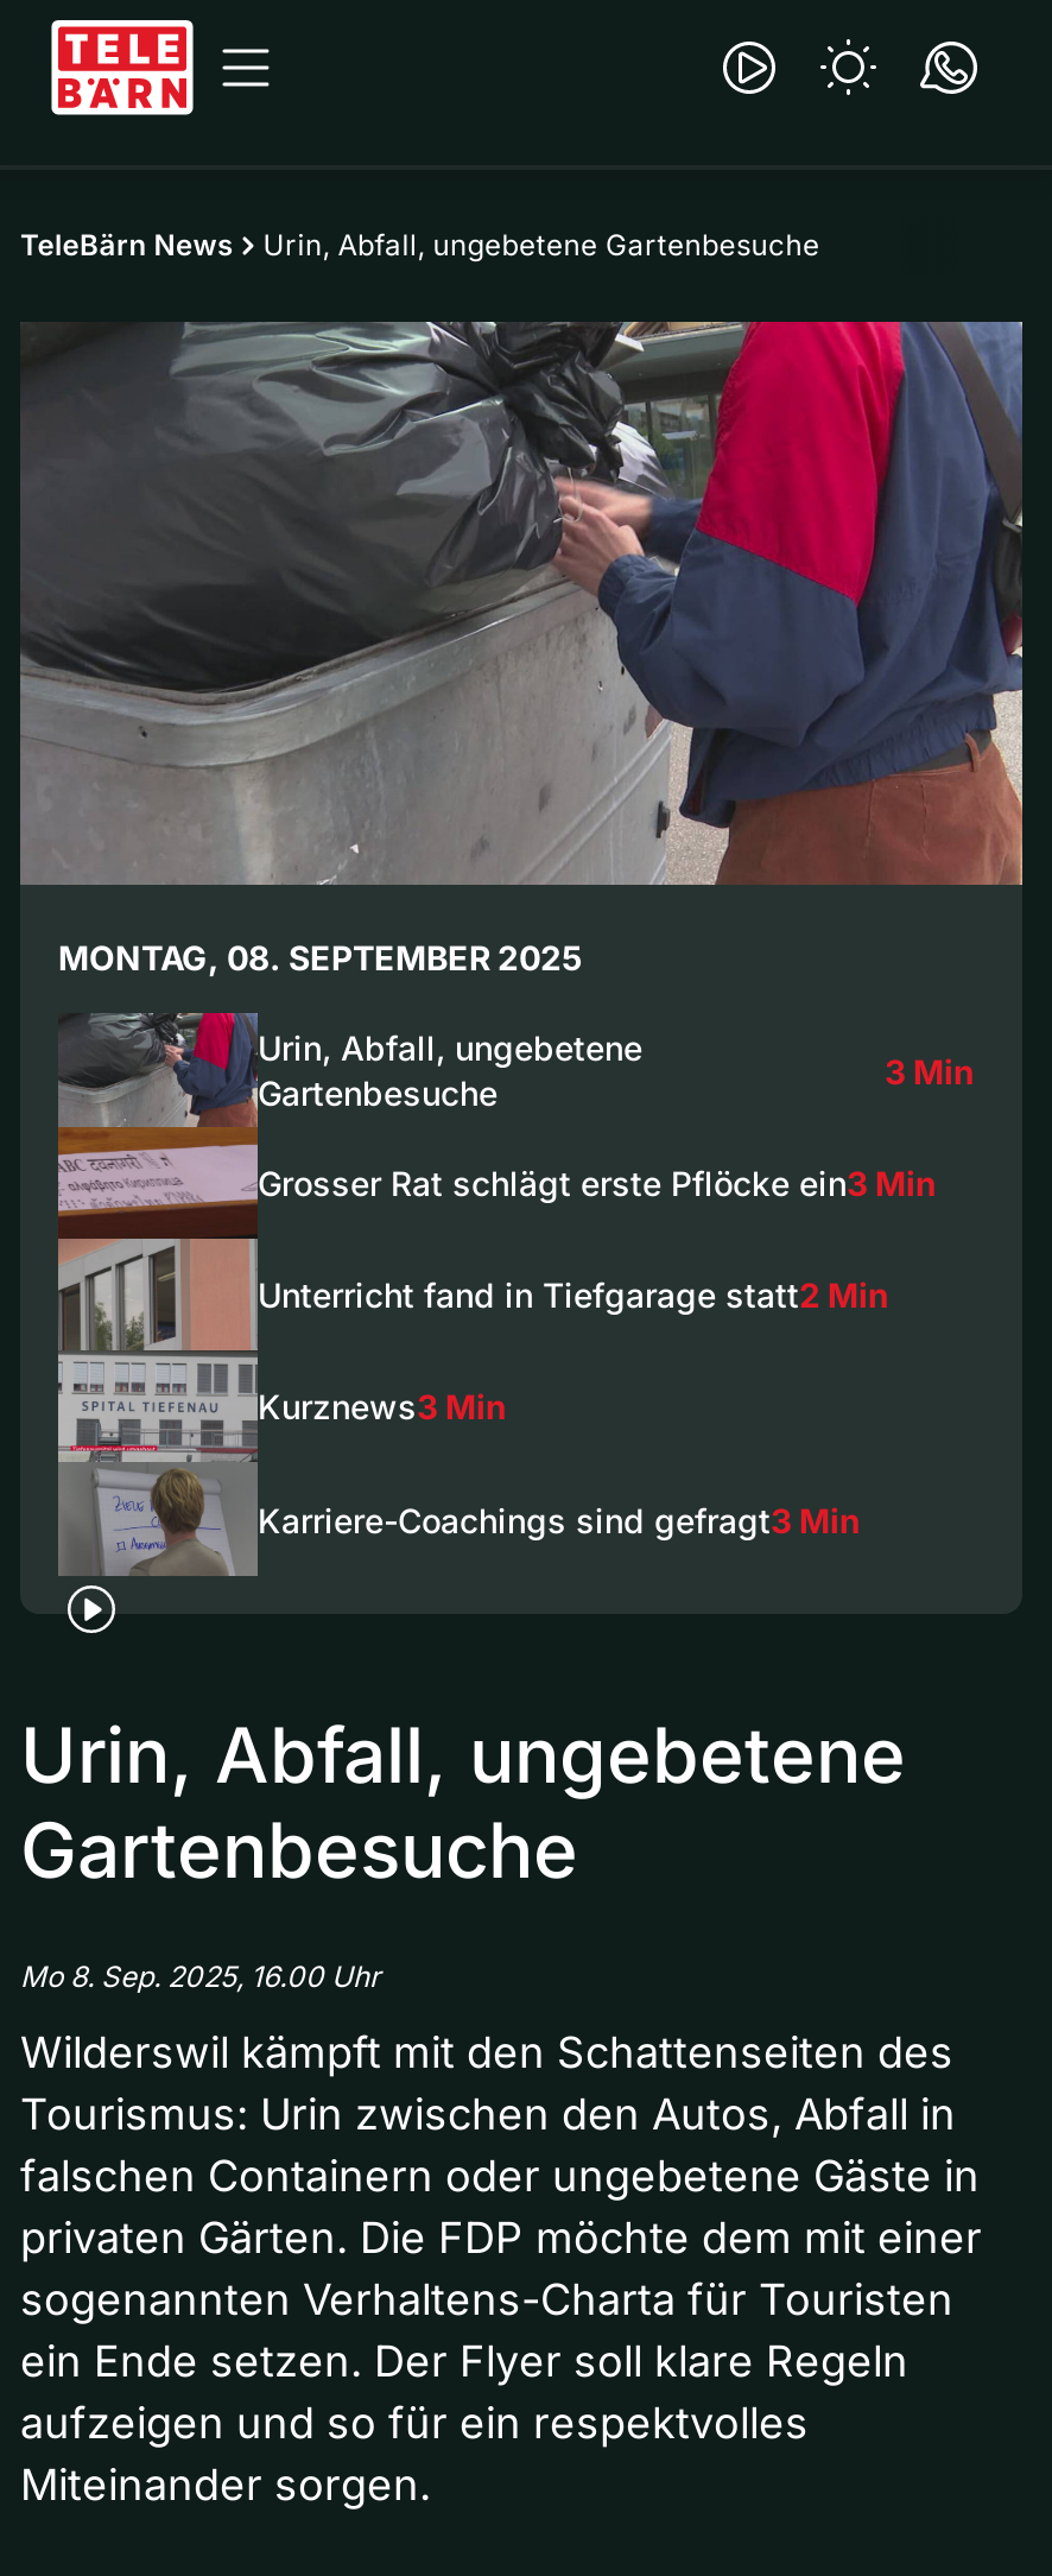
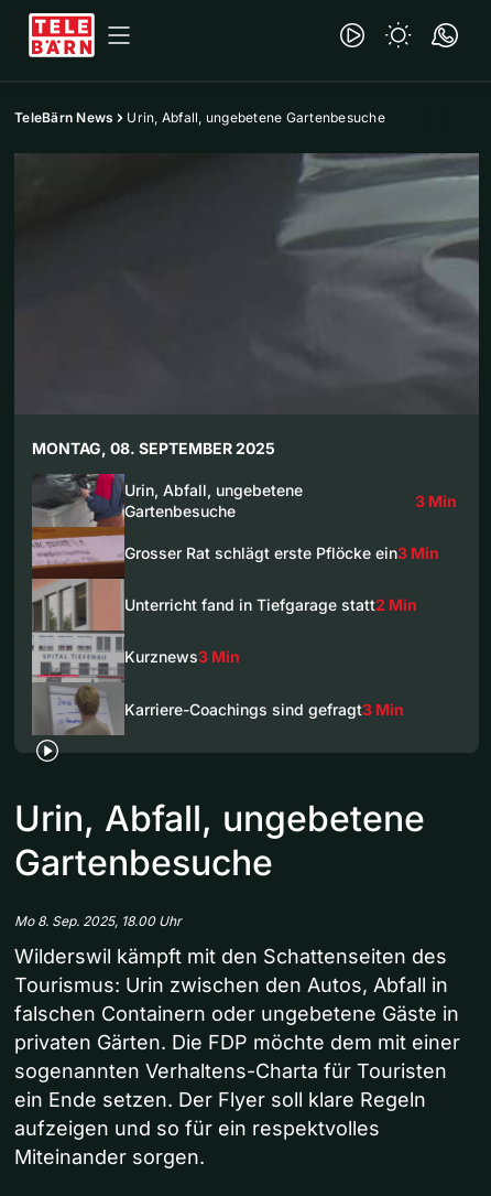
- [image]
+ [image]

- Mo 8. Sep. 2025, 16.00 Uhr
+ Mo 8. Sep. 2025, 18.00 Uhr
